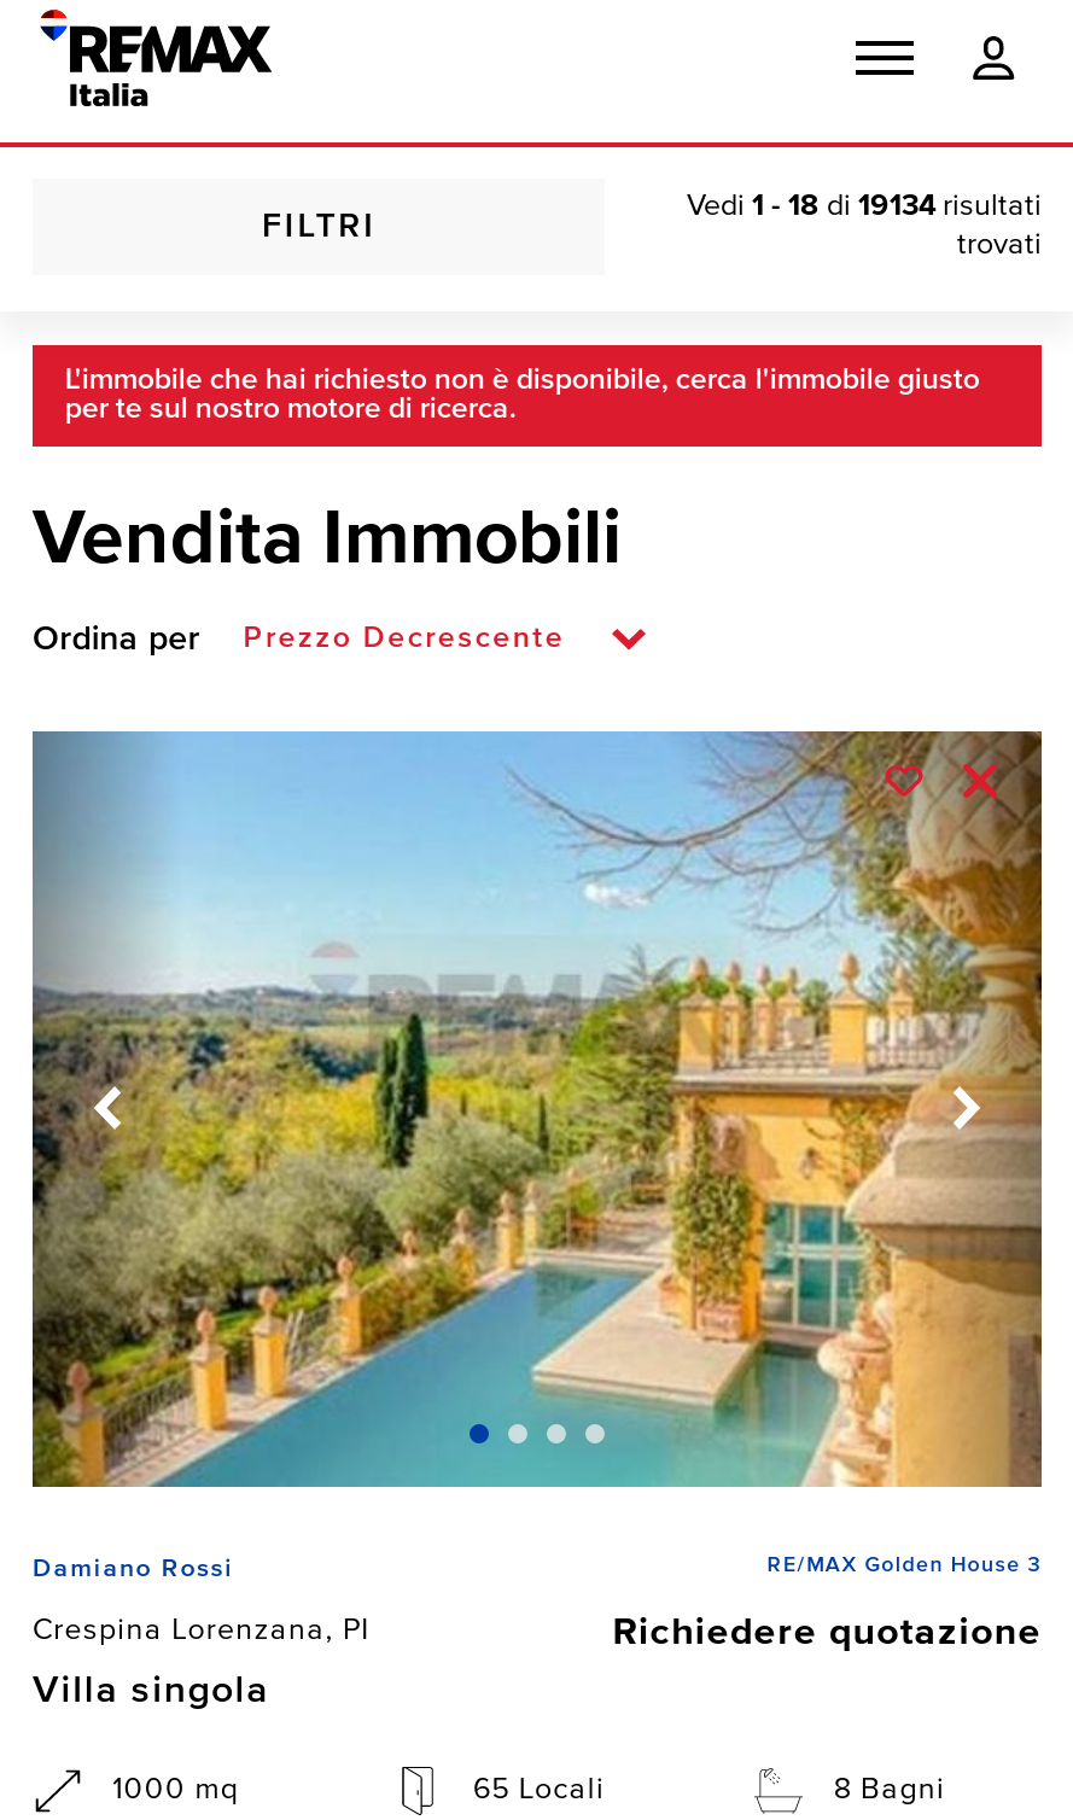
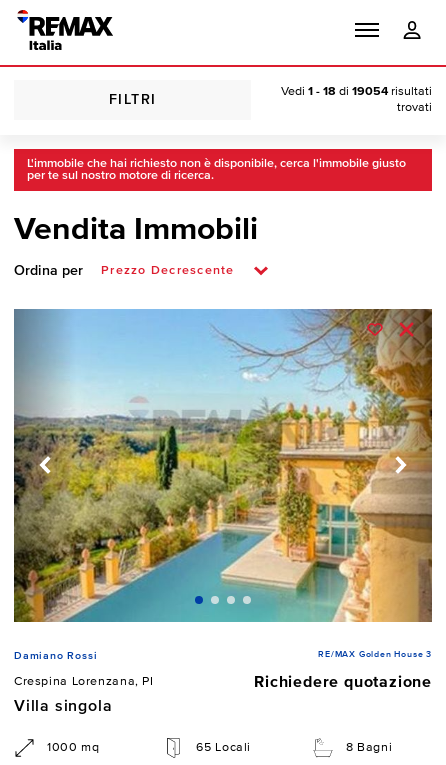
- Vedi 1 - 18 di 19134 risultati
+ Vedi 1 - 18 di 19054 risultati
